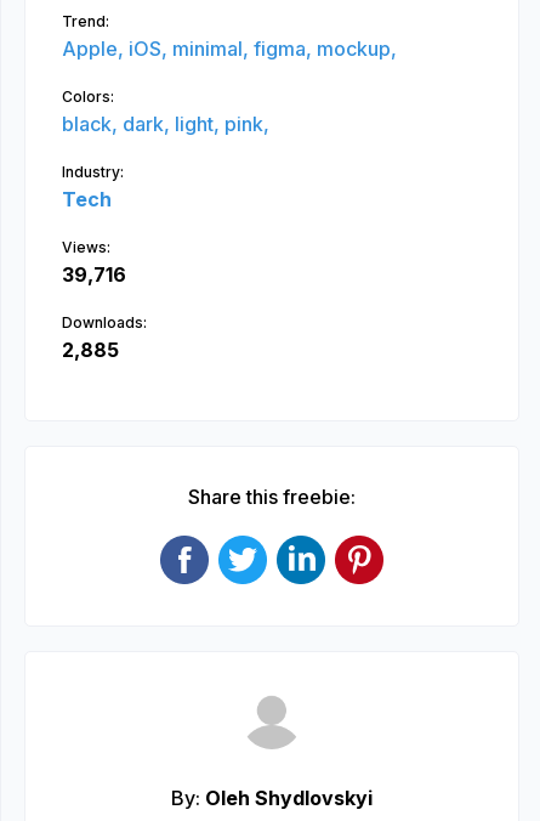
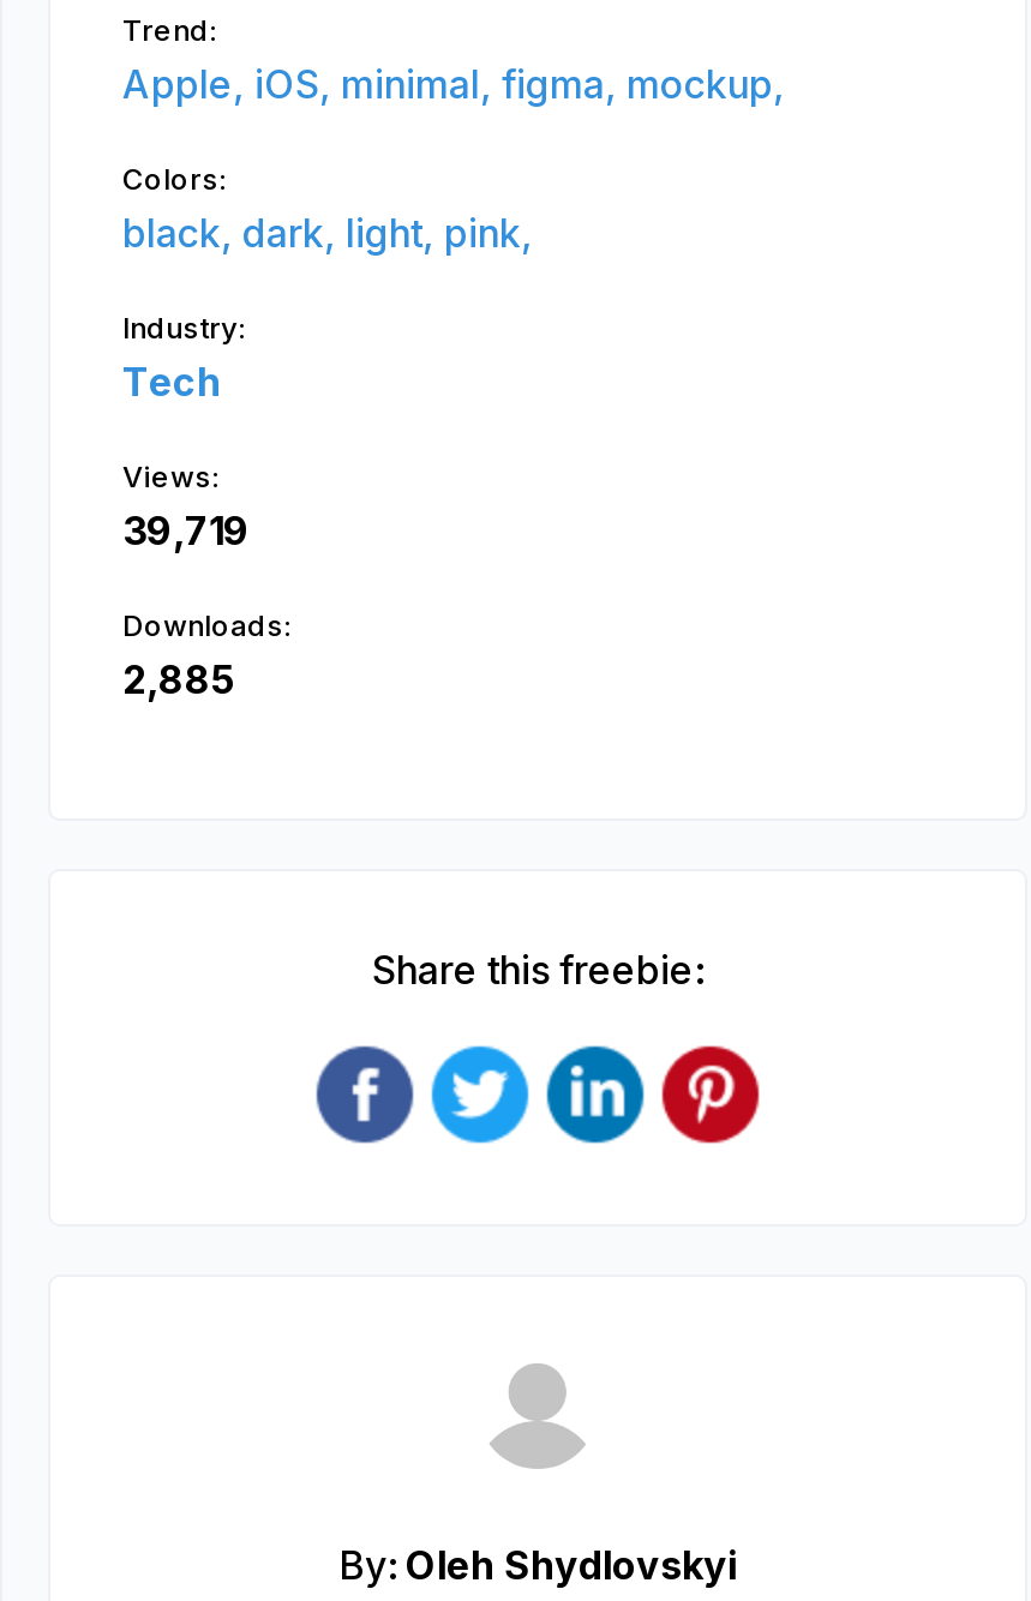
- 39,716
+ 39,719
